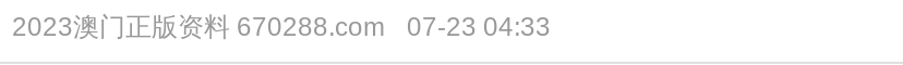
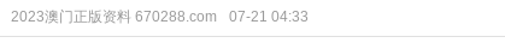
- 2023澳门正版资料 670288.com 07-23 04:33
+ 2023澳门正版资料 670288.com 07-21 04:33
